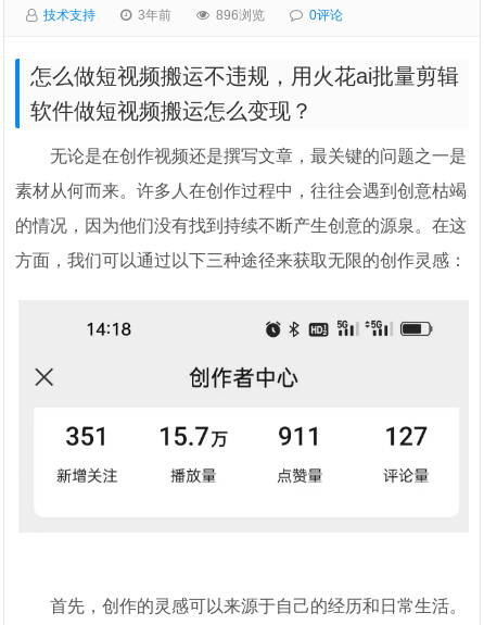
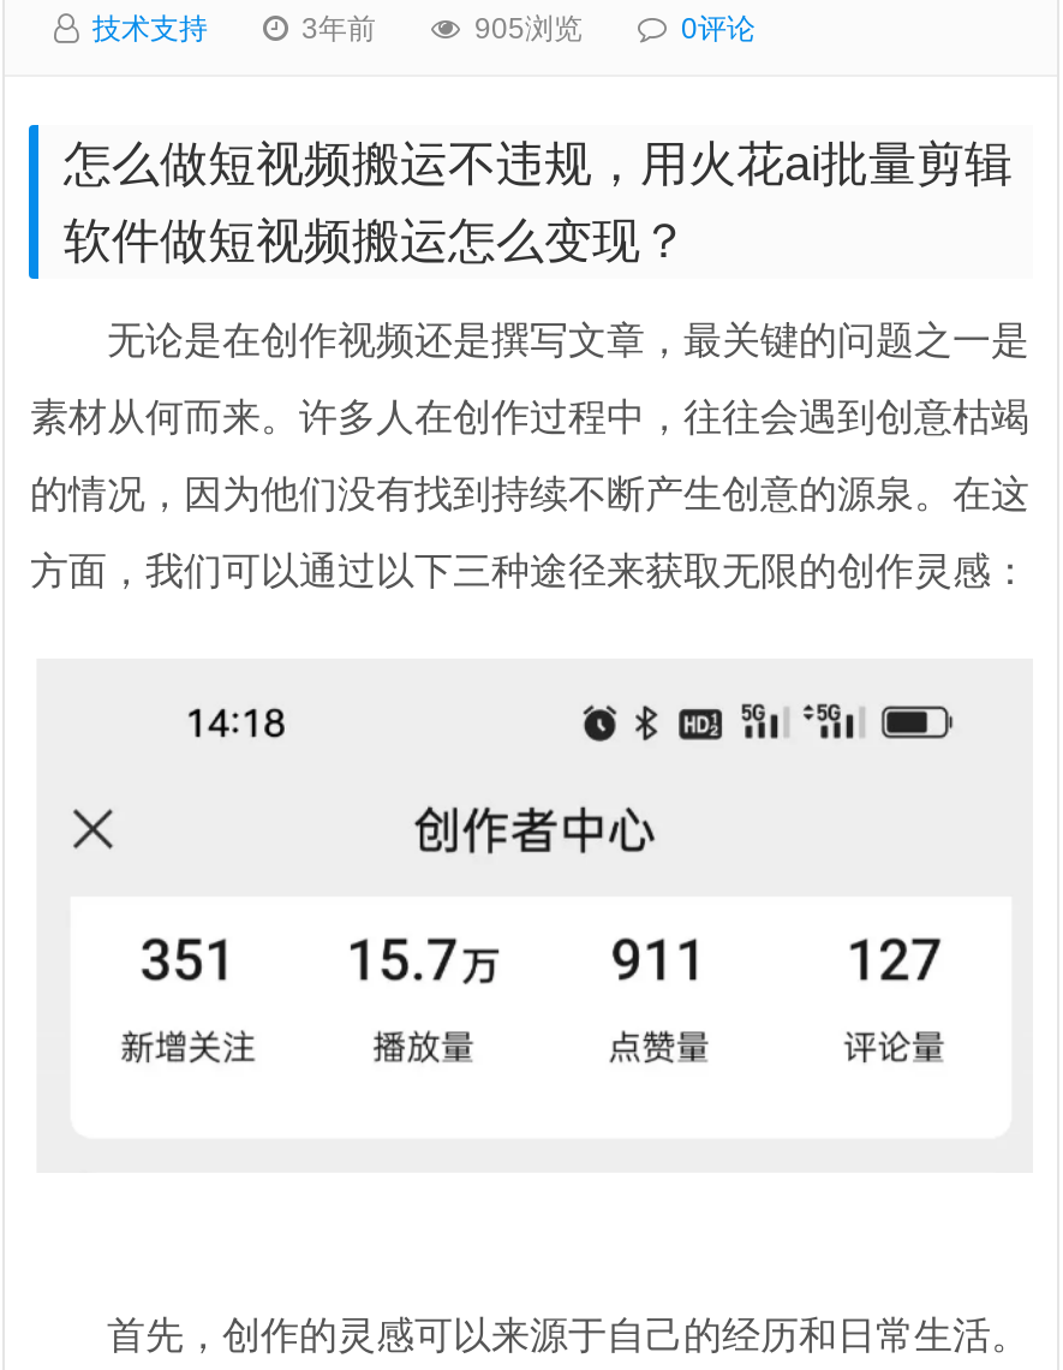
- 896浏览
+ 905浏览
